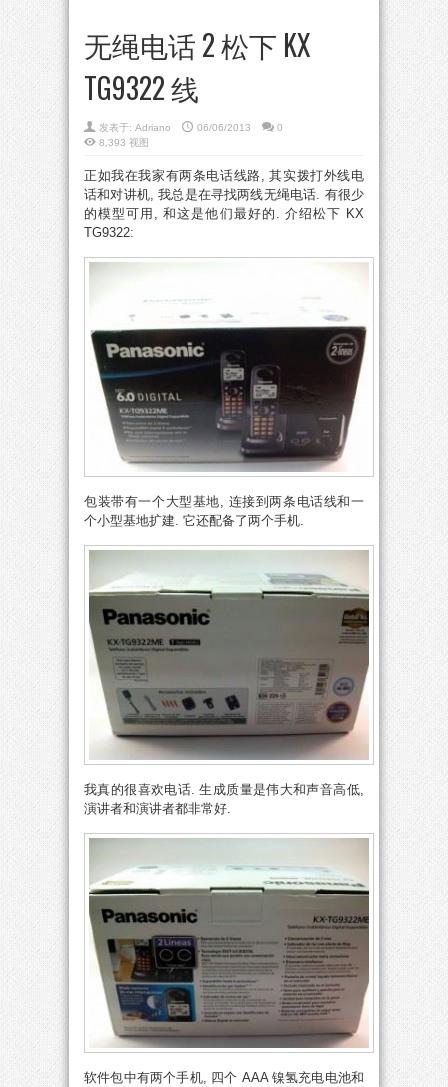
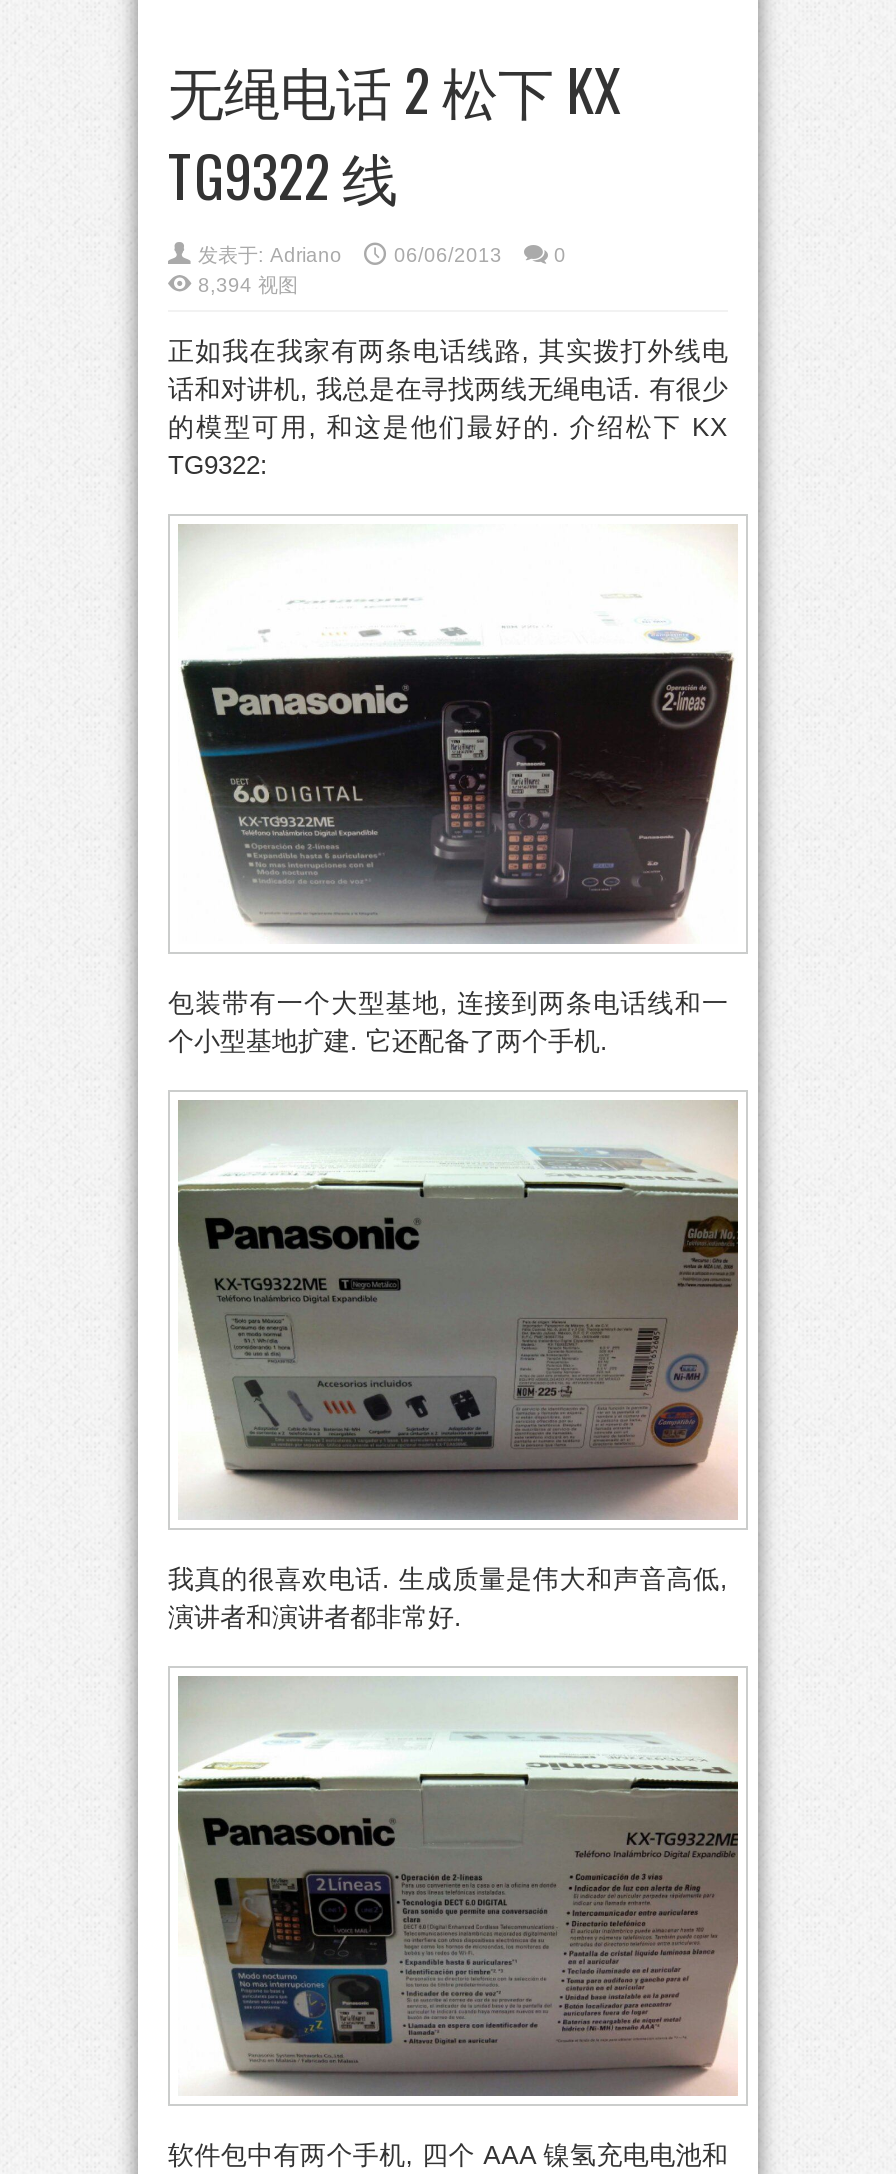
- 8,393 视图
+ 8,394 视图
